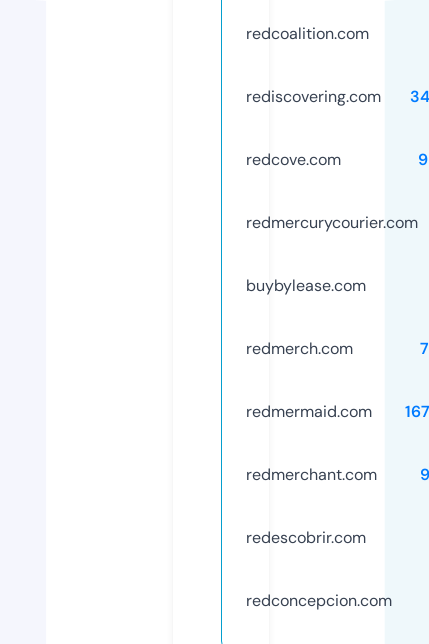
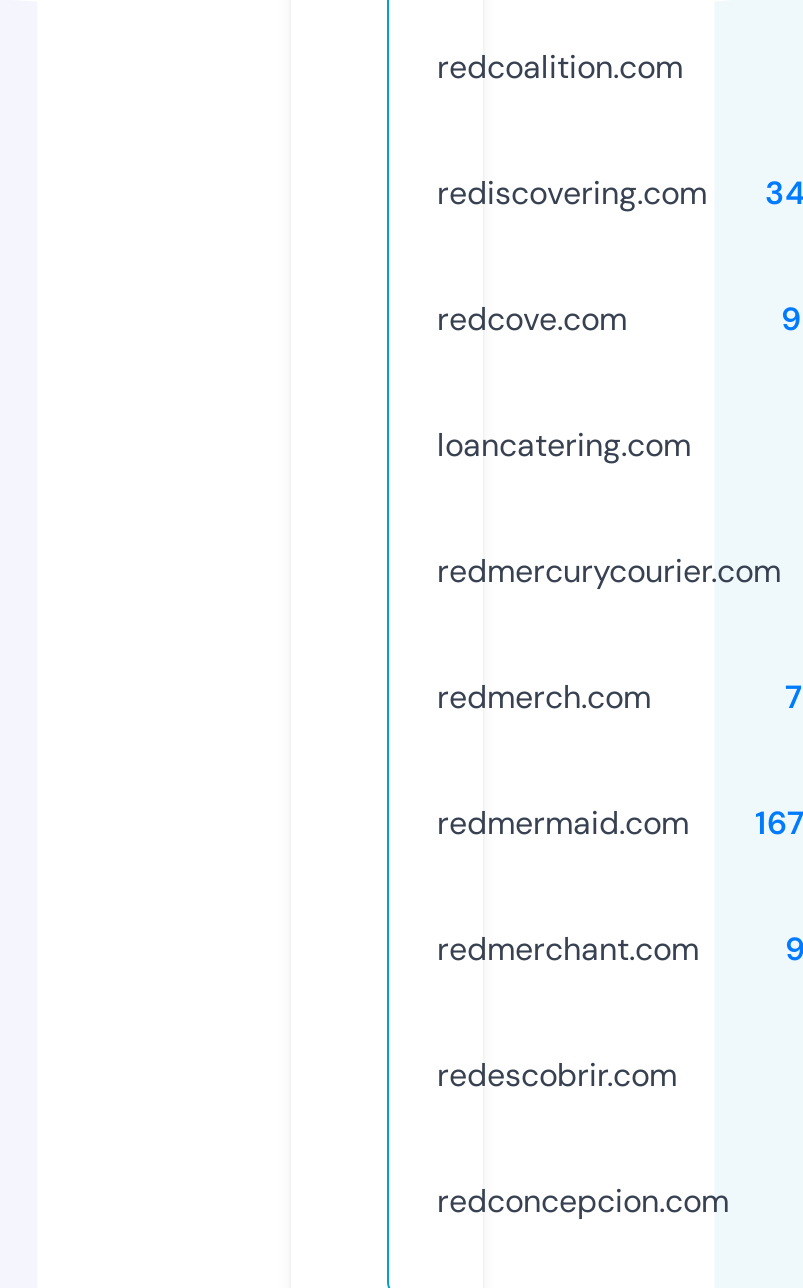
+ loancatering.com

moved down: redmercurycourier.com

- buybylease.com
